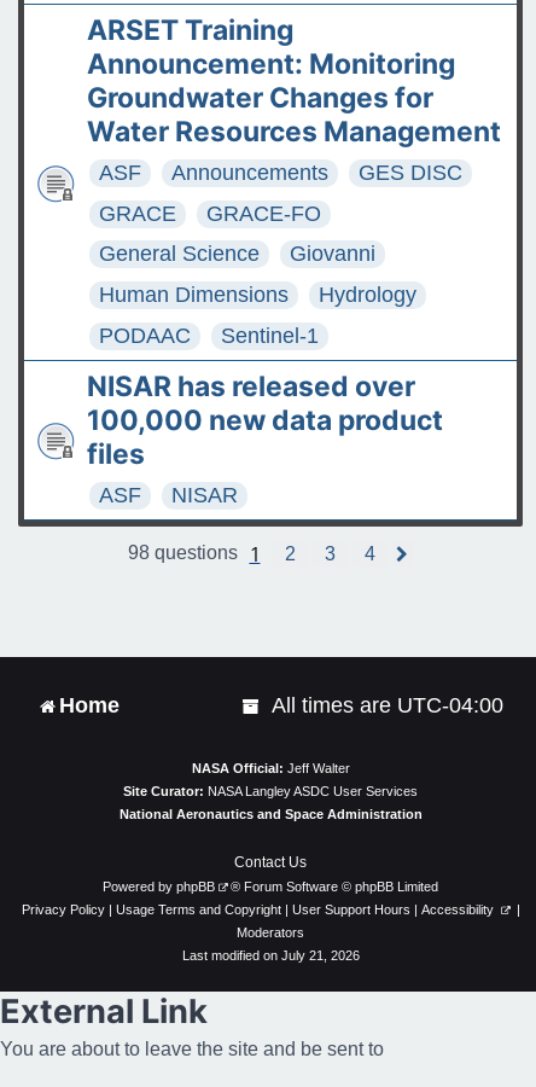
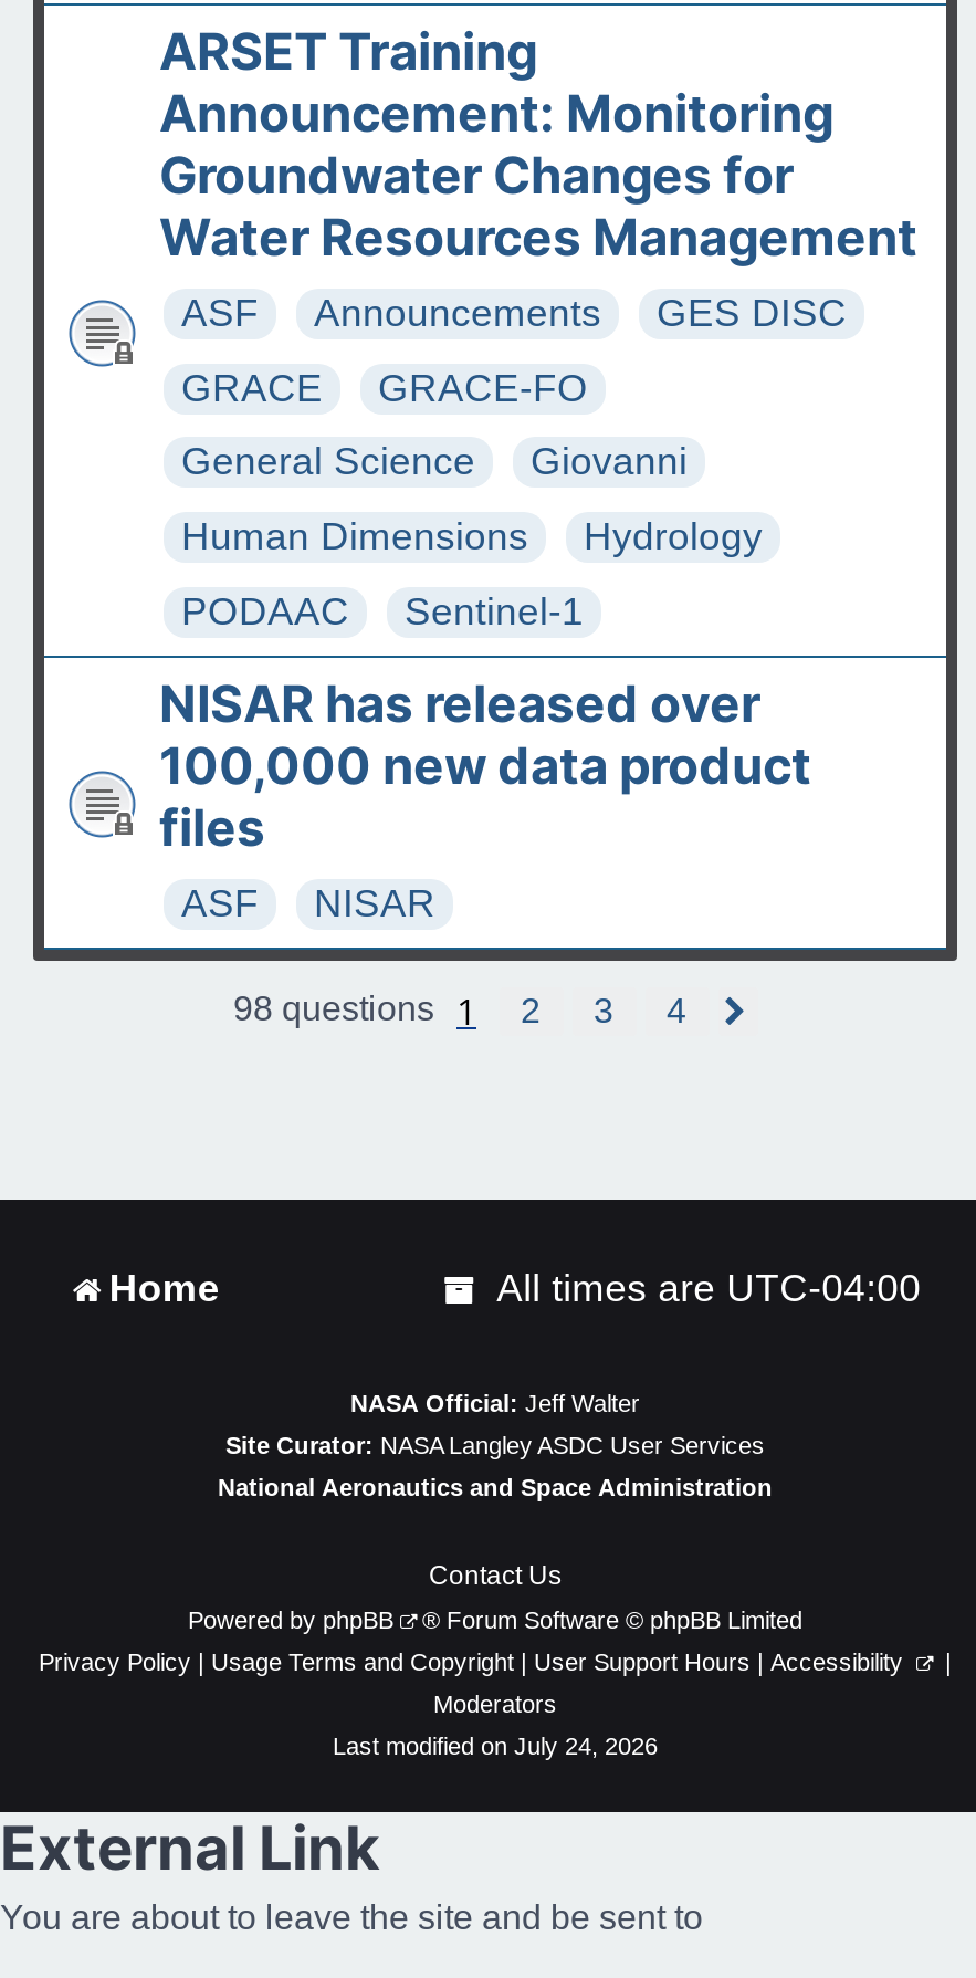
- Last modified on July 21, 2026
+ Last modified on July 24, 2026
